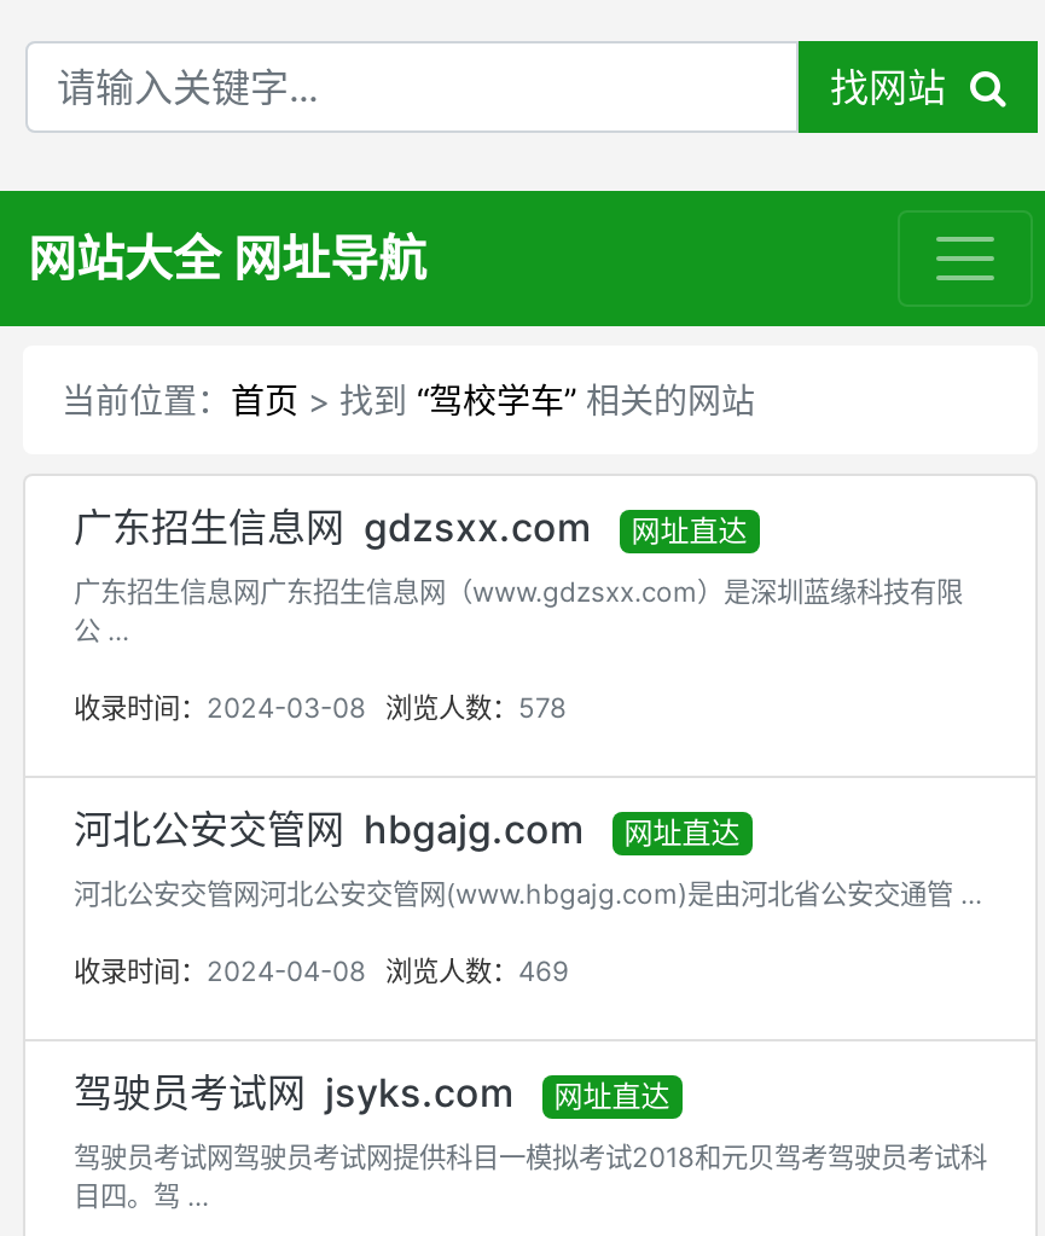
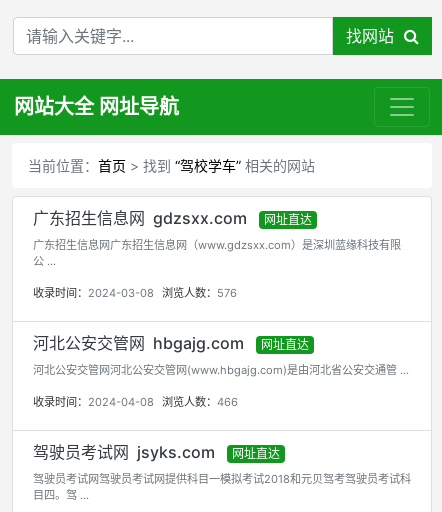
- 收录时间：2024-03-08 浏览人数：578
+ 收录时间：2024-03-08 浏览人数：576

- 收录时间：2024-04-08 浏览人数：469
+ 收录时间：2024-04-08 浏览人数：466
